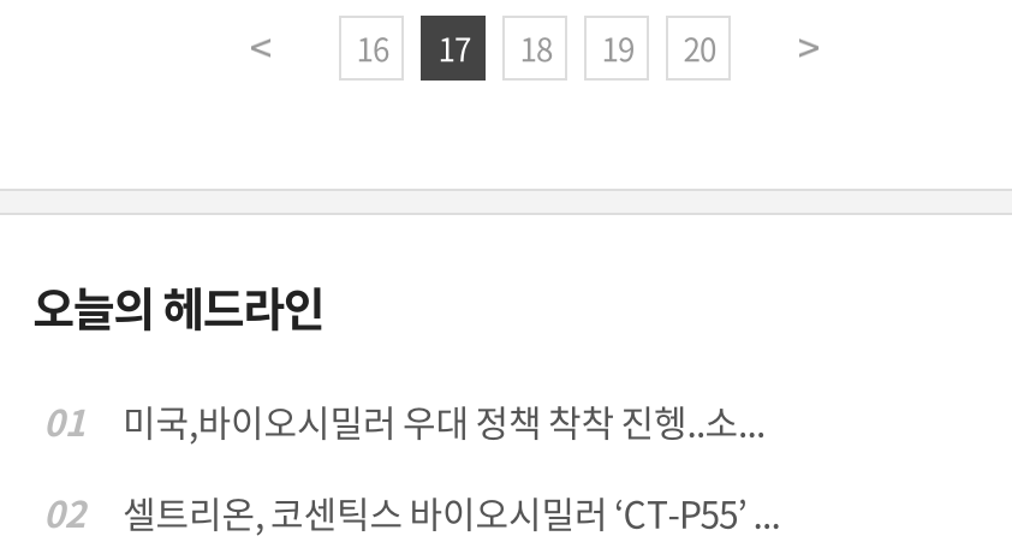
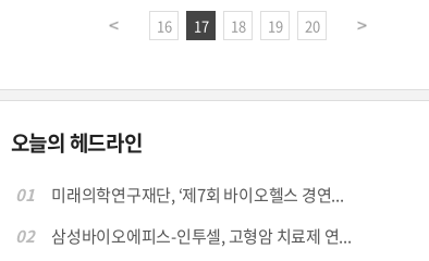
- 미국,바이오시밀러 우대 정책 착착 진헹..소...
+ 미래의학연구재단, ‘제7회 바이오헬스 경연...

- 셀트리온, 코센틱스 바이오시밀러 ‘CT-P55’ ...
+ 삼성바이오에피스-인투셀, 고형암 치료제 연...
